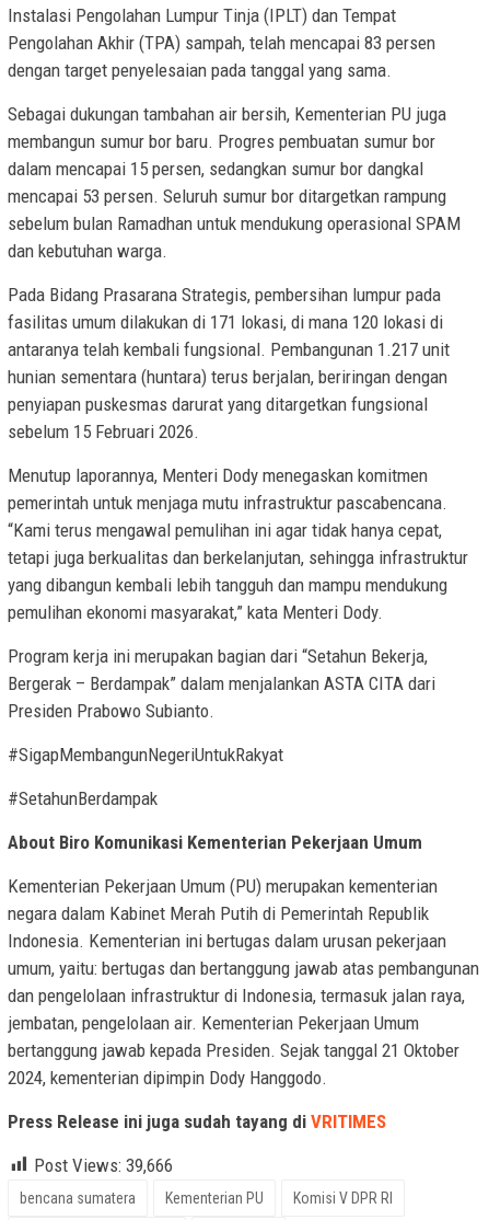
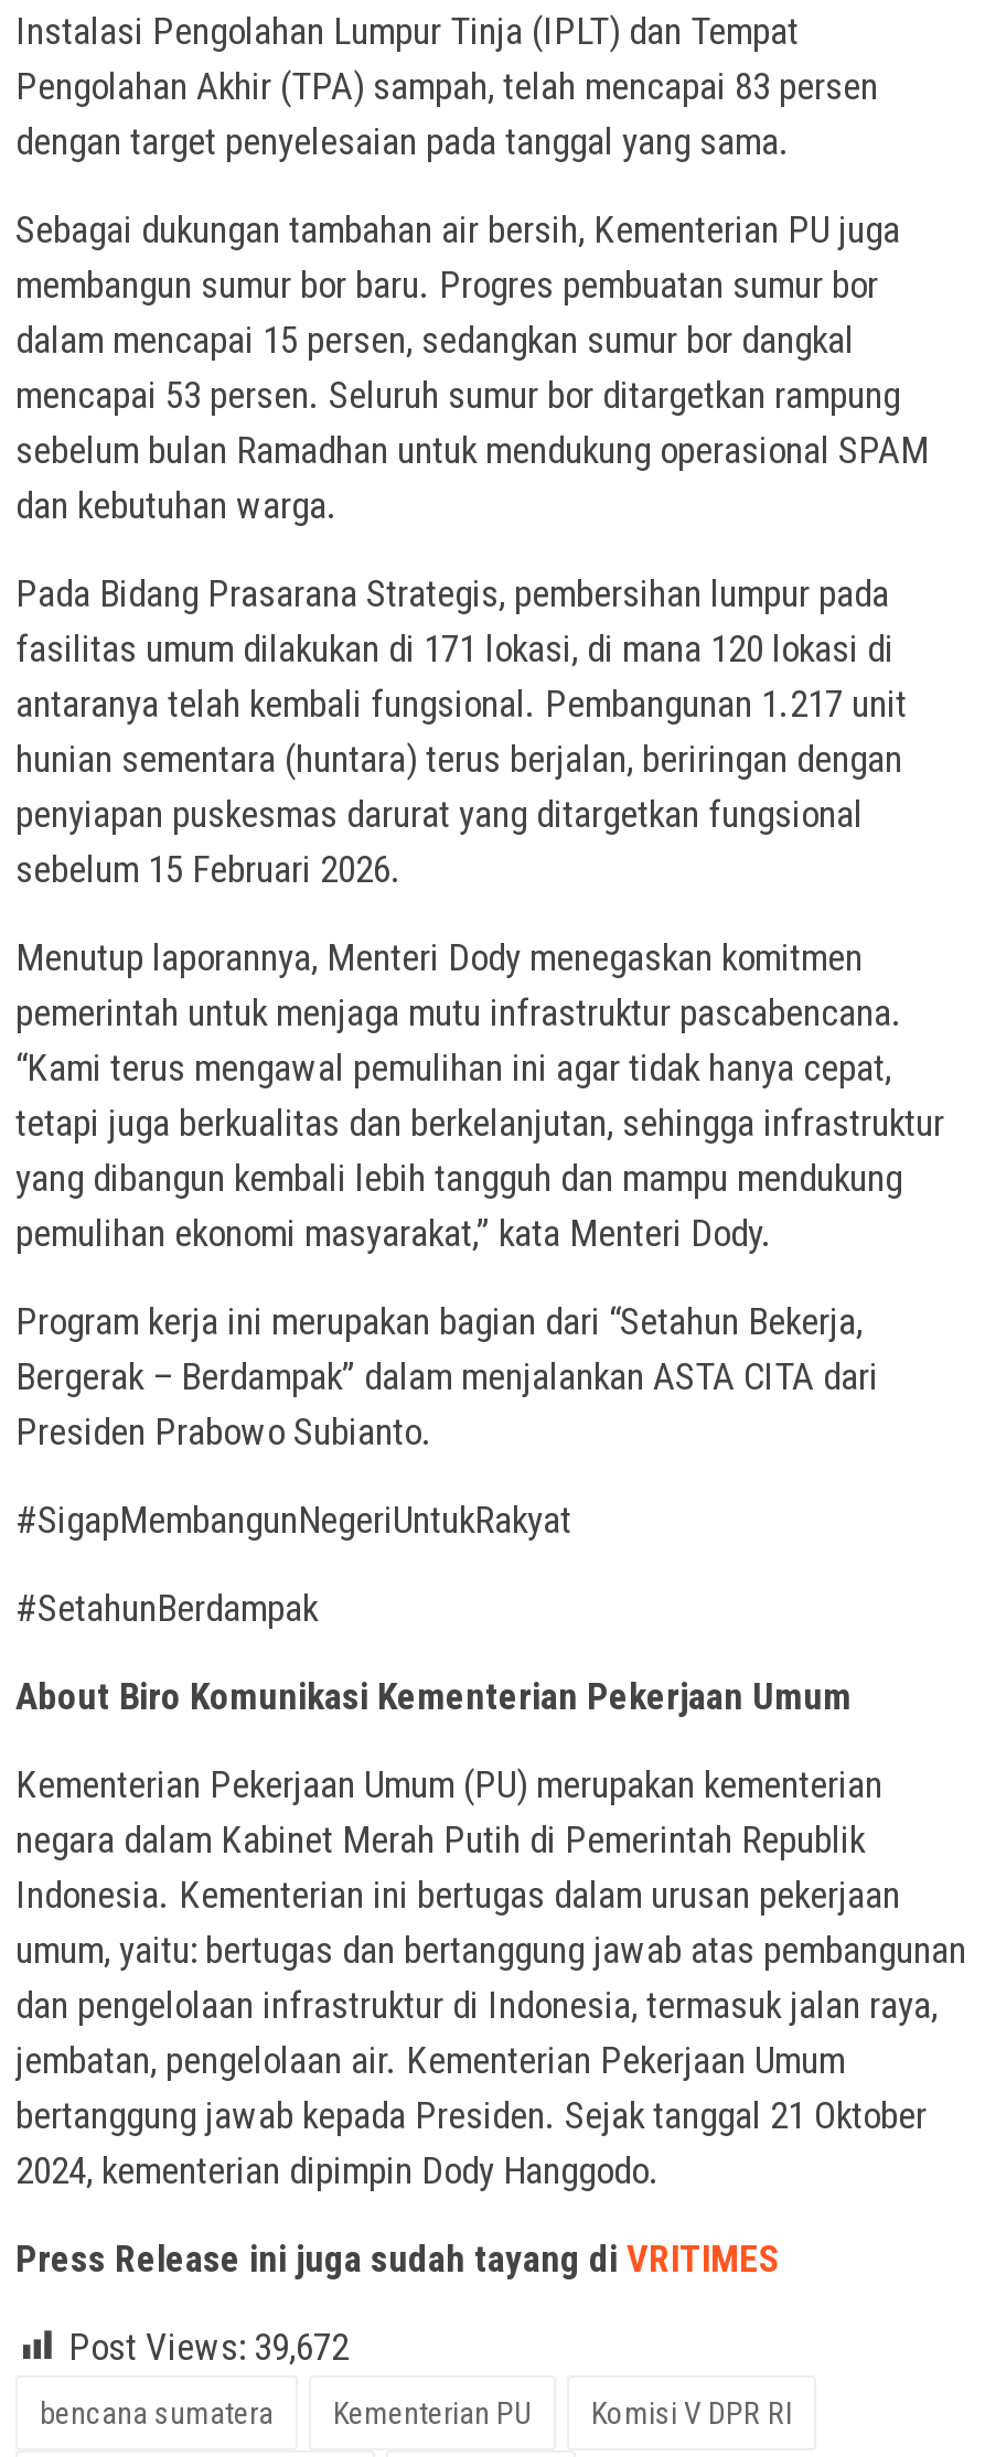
- Post Views: 39,666
+ Post Views: 39,672
